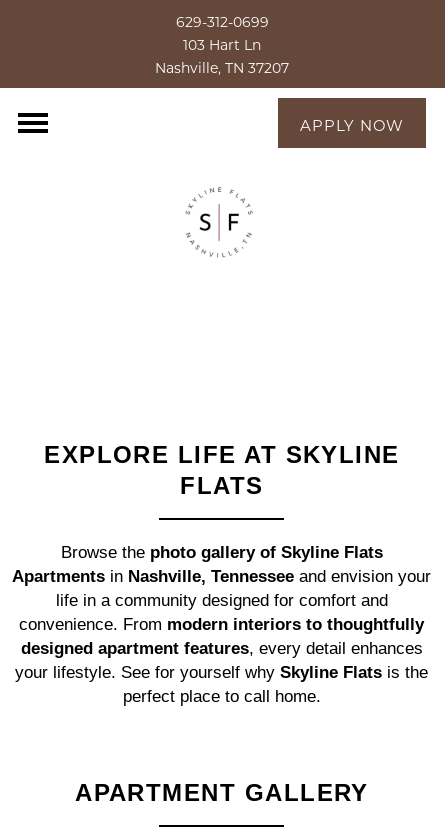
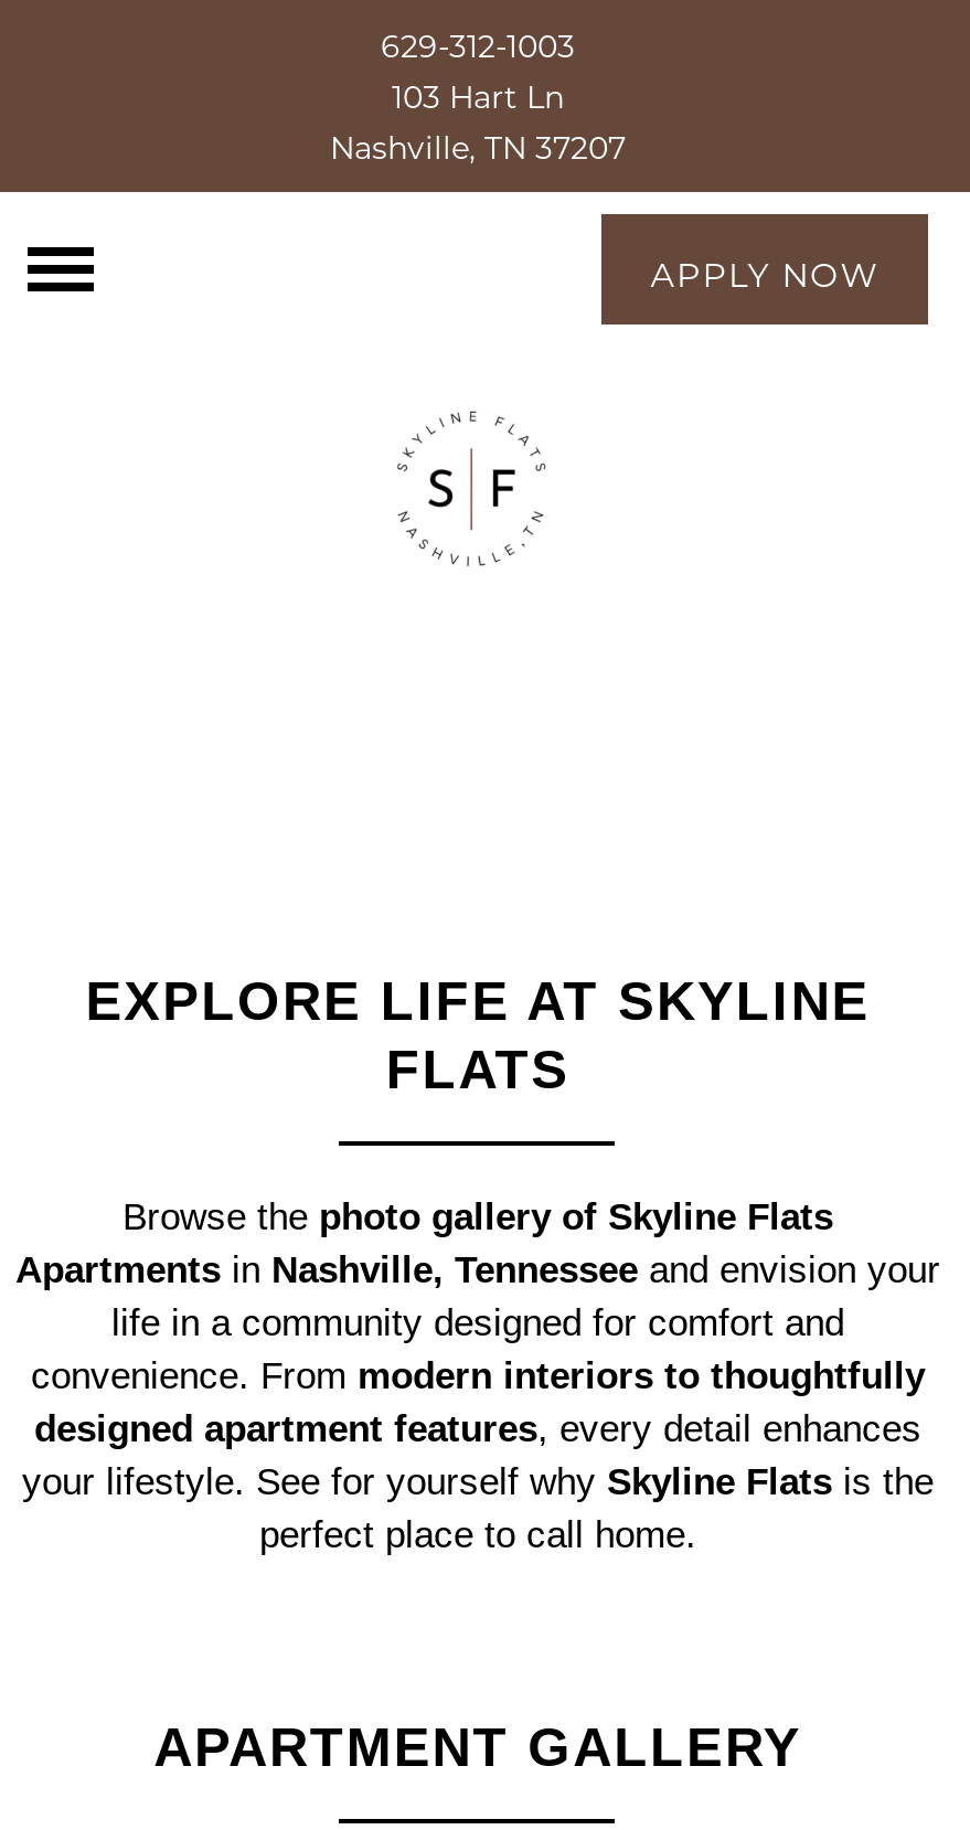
- 629-312-0699
+ 629-312-1003
